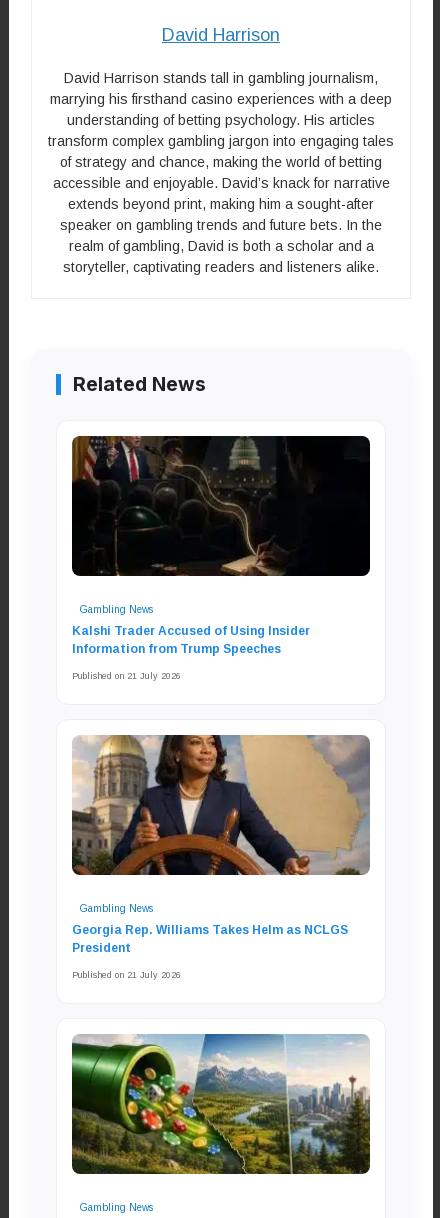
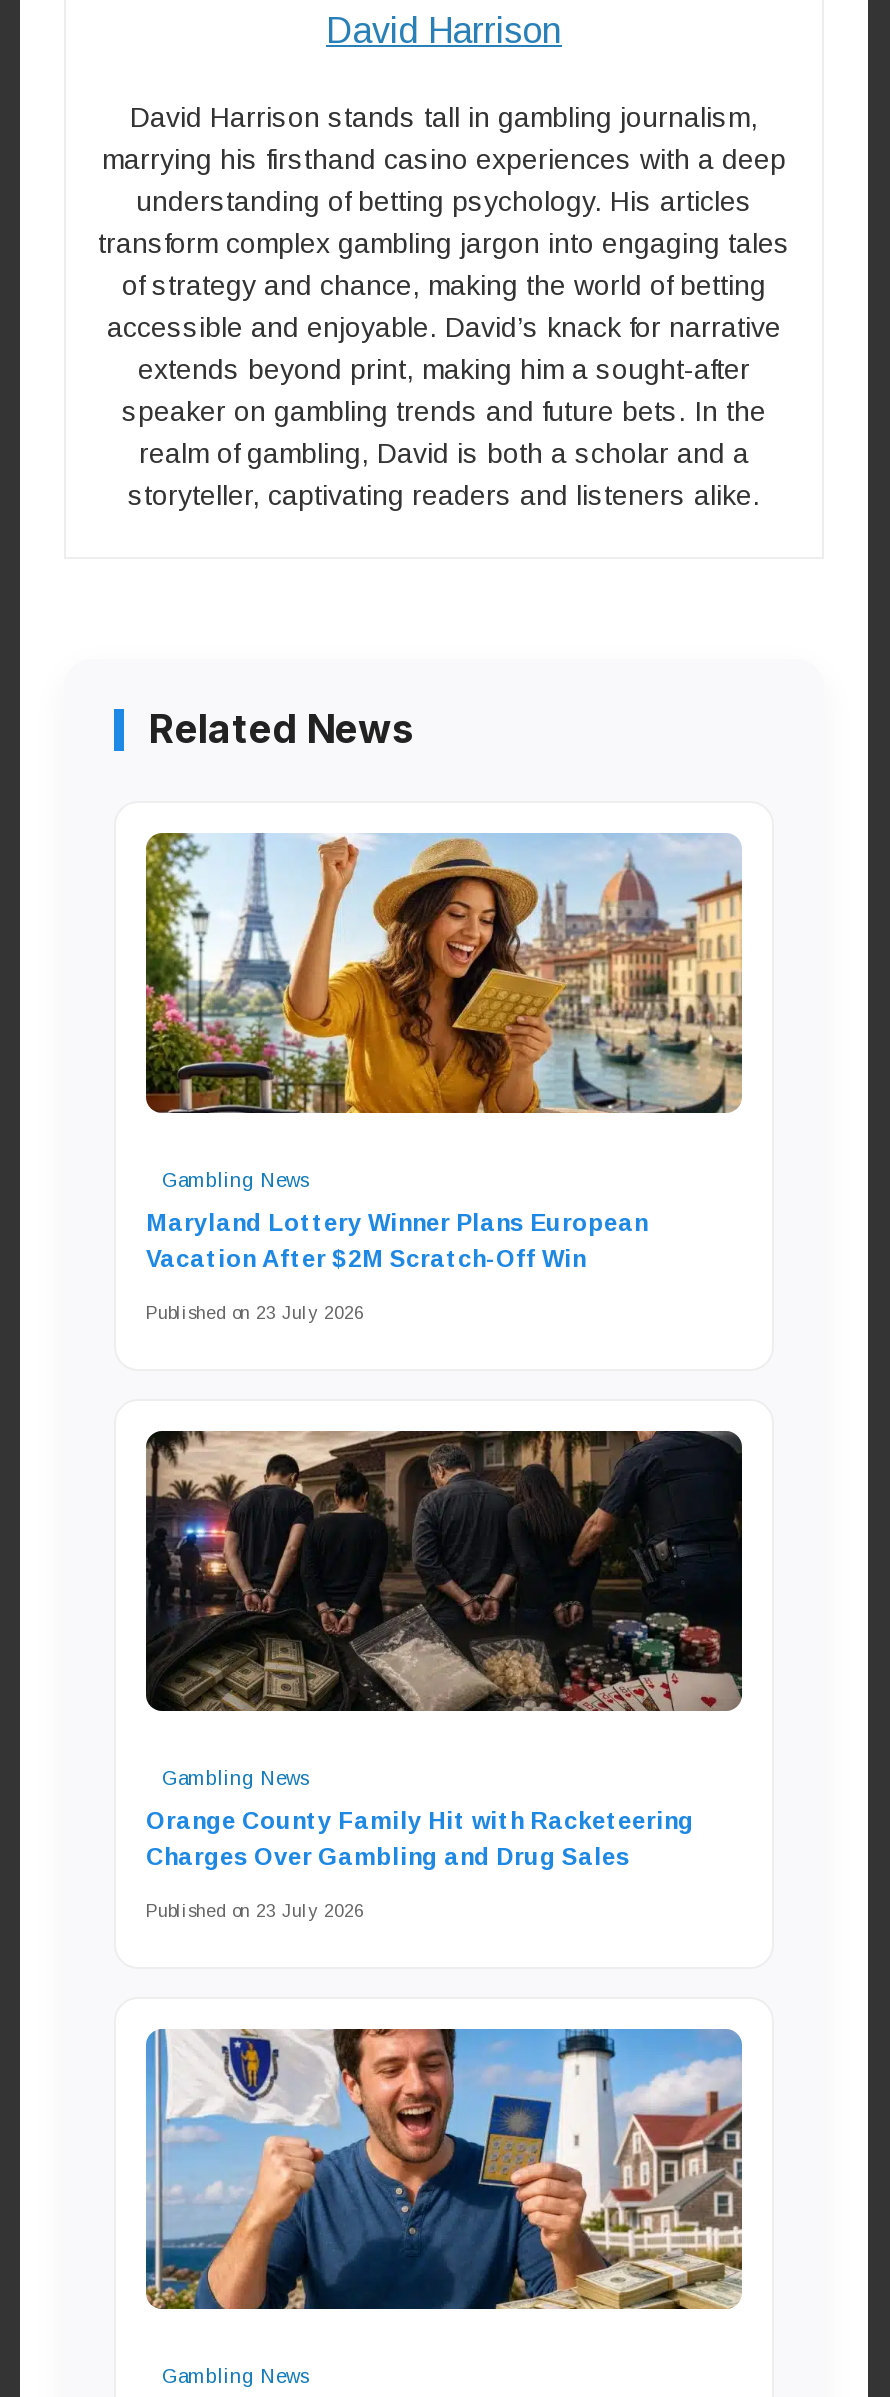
- [image]
+ [image]

- Kalshi Trader Accused of Using Insider
- Information from Trump Speeches
+ Maryland Lottery Winner Plans European
+ Vacation After $2M Scratch-Off Win

- Published on 21 July 2026
+ Published on 23 July 2026

- [image]
+ [image]

- Georgia Rep. Williams Takes Helm as NCLGS
- President
+ Orange County Family Hit with Racketeering
+ Charges Over Gambling and Drug Sales

- Published on 21 July 2026
+ Published on 23 July 2026

- [image]
+ [image]
